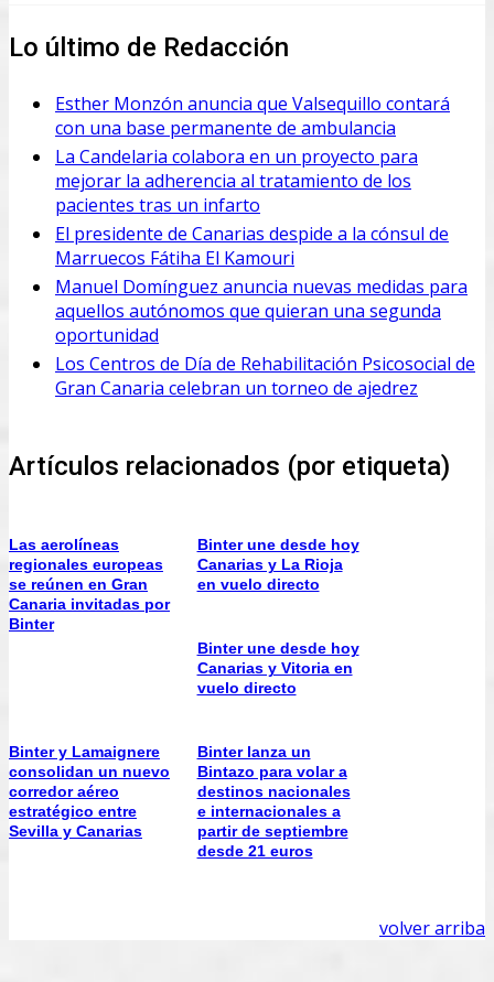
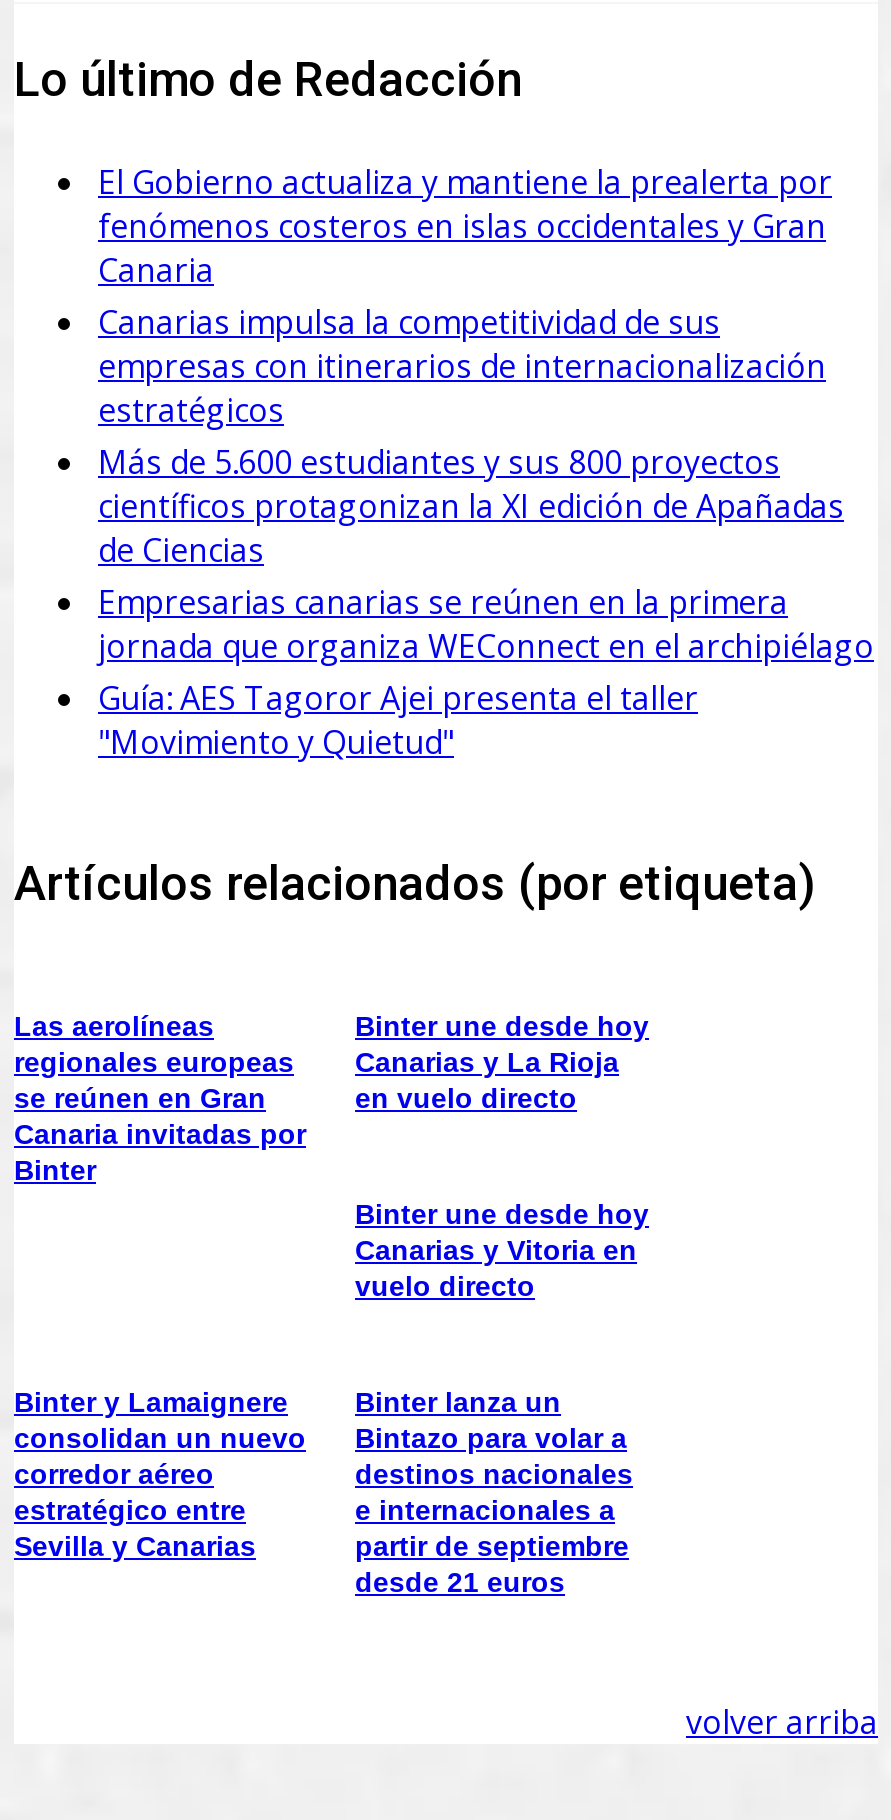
- Esther Monzón anuncia que Valsequillo contará
- con una base permanente de ambulancia
- La Candelaria colabora en un proyecto para
- mejorar la adherencia al tratamiento de los
- pacientes tras un infarto
- El presidente de Canarias despide a la cónsul de
- Marruecos Fátiha El Kamouri
- Manuel Domínguez anuncia nuevas medidas para
- aquellos autónomos que quieran una segunda
- oportunidad
- Los Centros de Día de Rehabilitación Psicosocial de
- Gran Canaria celebran un torneo de ajedrez
+ El Gobierno actualiza y mantiene la prealerta por
+ fenómenos costeros en islas occidentales y Gran
+ Canaria
+ Canarias impulsa la competitividad de sus
+ empresas con itinerarios de internacionalización
+ estratégicos
+ Más de 5.600 estudiantes y sus 800 proyectos
+ científicos protagonizan la XI edición de Apañadas
+ de Ciencias
+ Empresarias canarias se reúnen en la primera
+ jornada que organiza WEConnect en el archipiélago
+ Guía: AES Tagoror Ajei presenta el taller
+ "Movimiento y Quietud"
